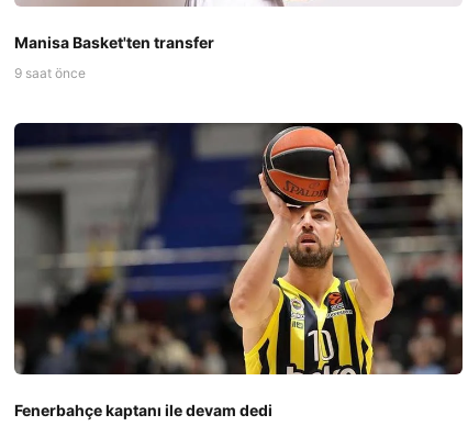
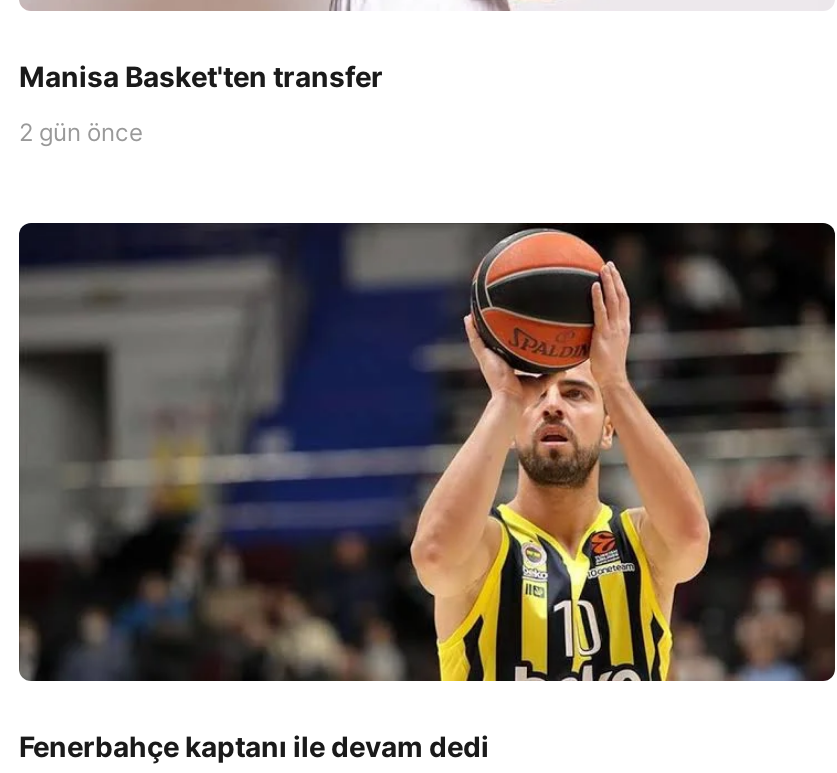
- 9 saat önce
+ 2 gün önce
